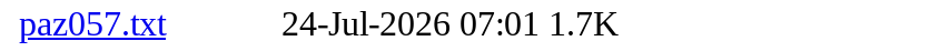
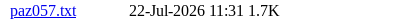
- 24-Jul-2026 07:01 1.7K
+ 22-Jul-2026 11:31 1.7K
